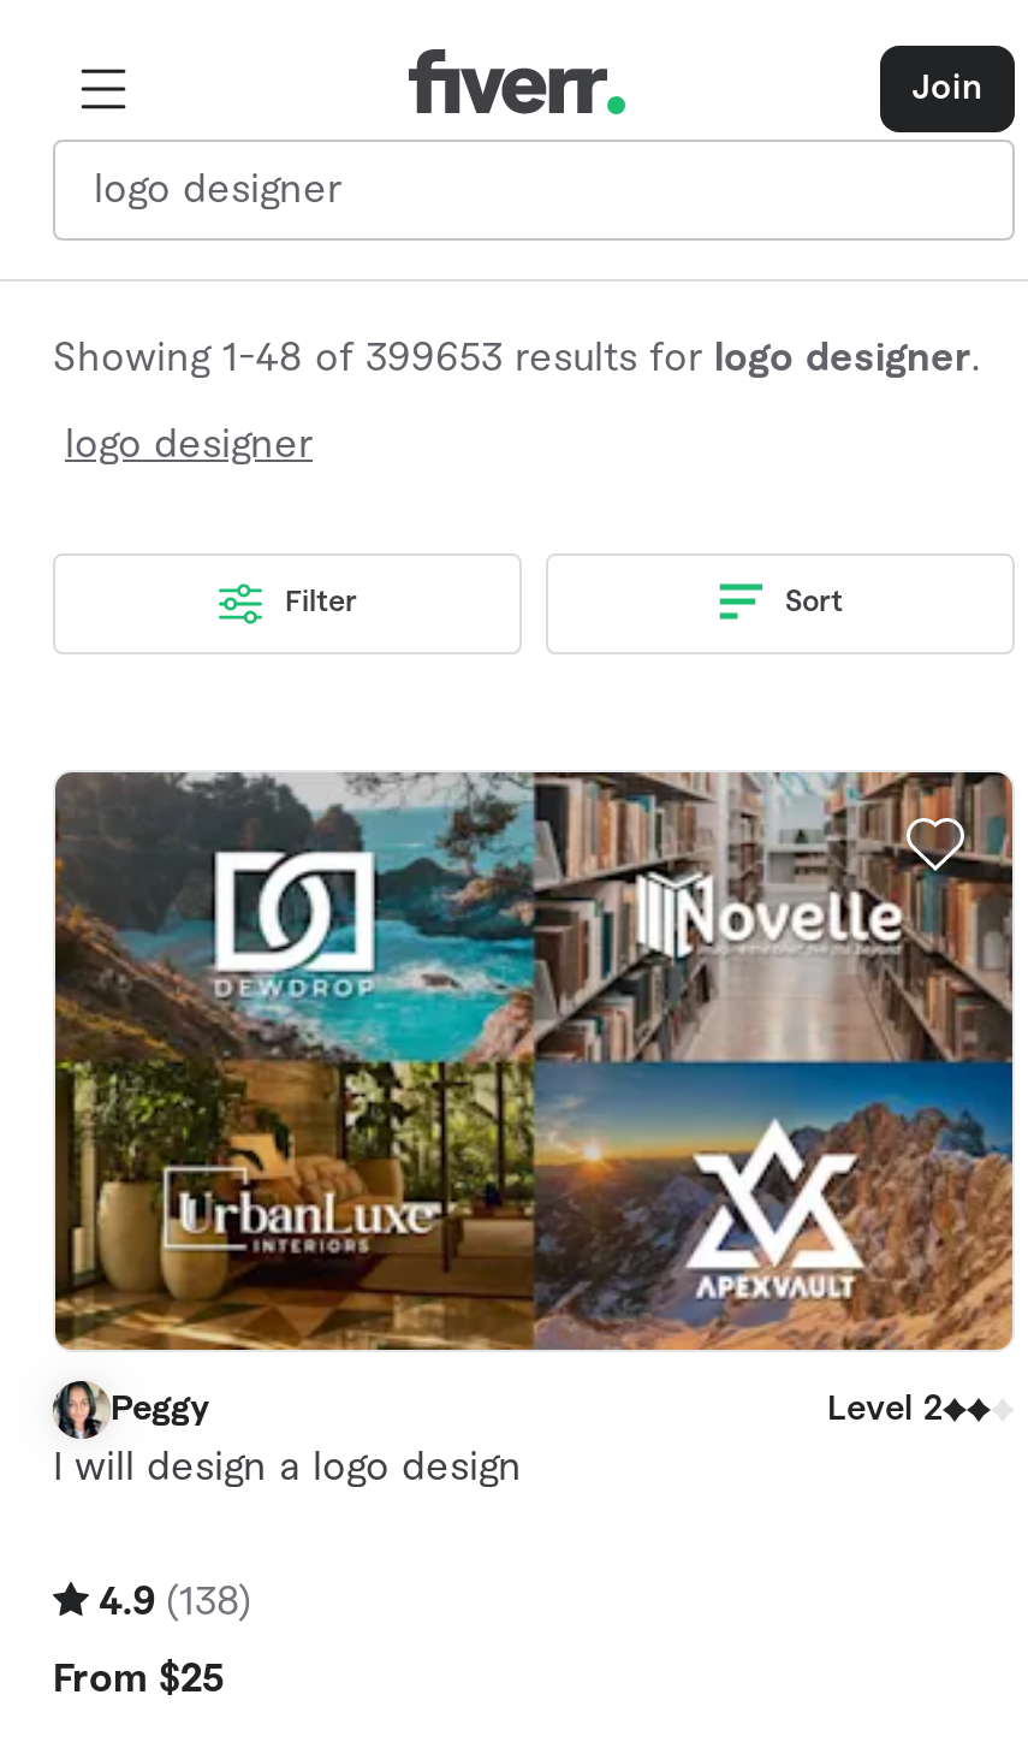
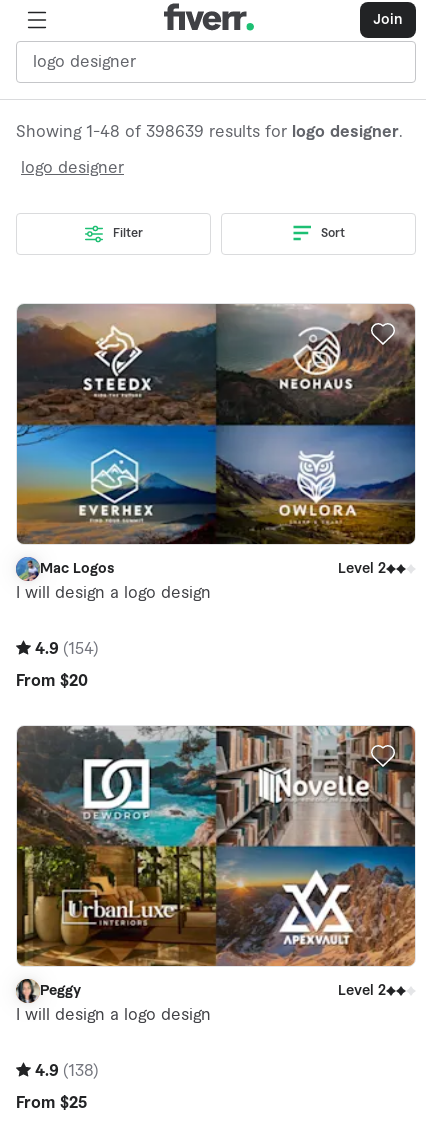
- Showing 1-48 of 399653 results for logo designer.
+ Showing 1-48 of 398639 results for logo designer.

+ [image]
+ M Mac Logos
+ Level 2
+ I will design a logo design
+ 4.9 (154)
+ From $20
